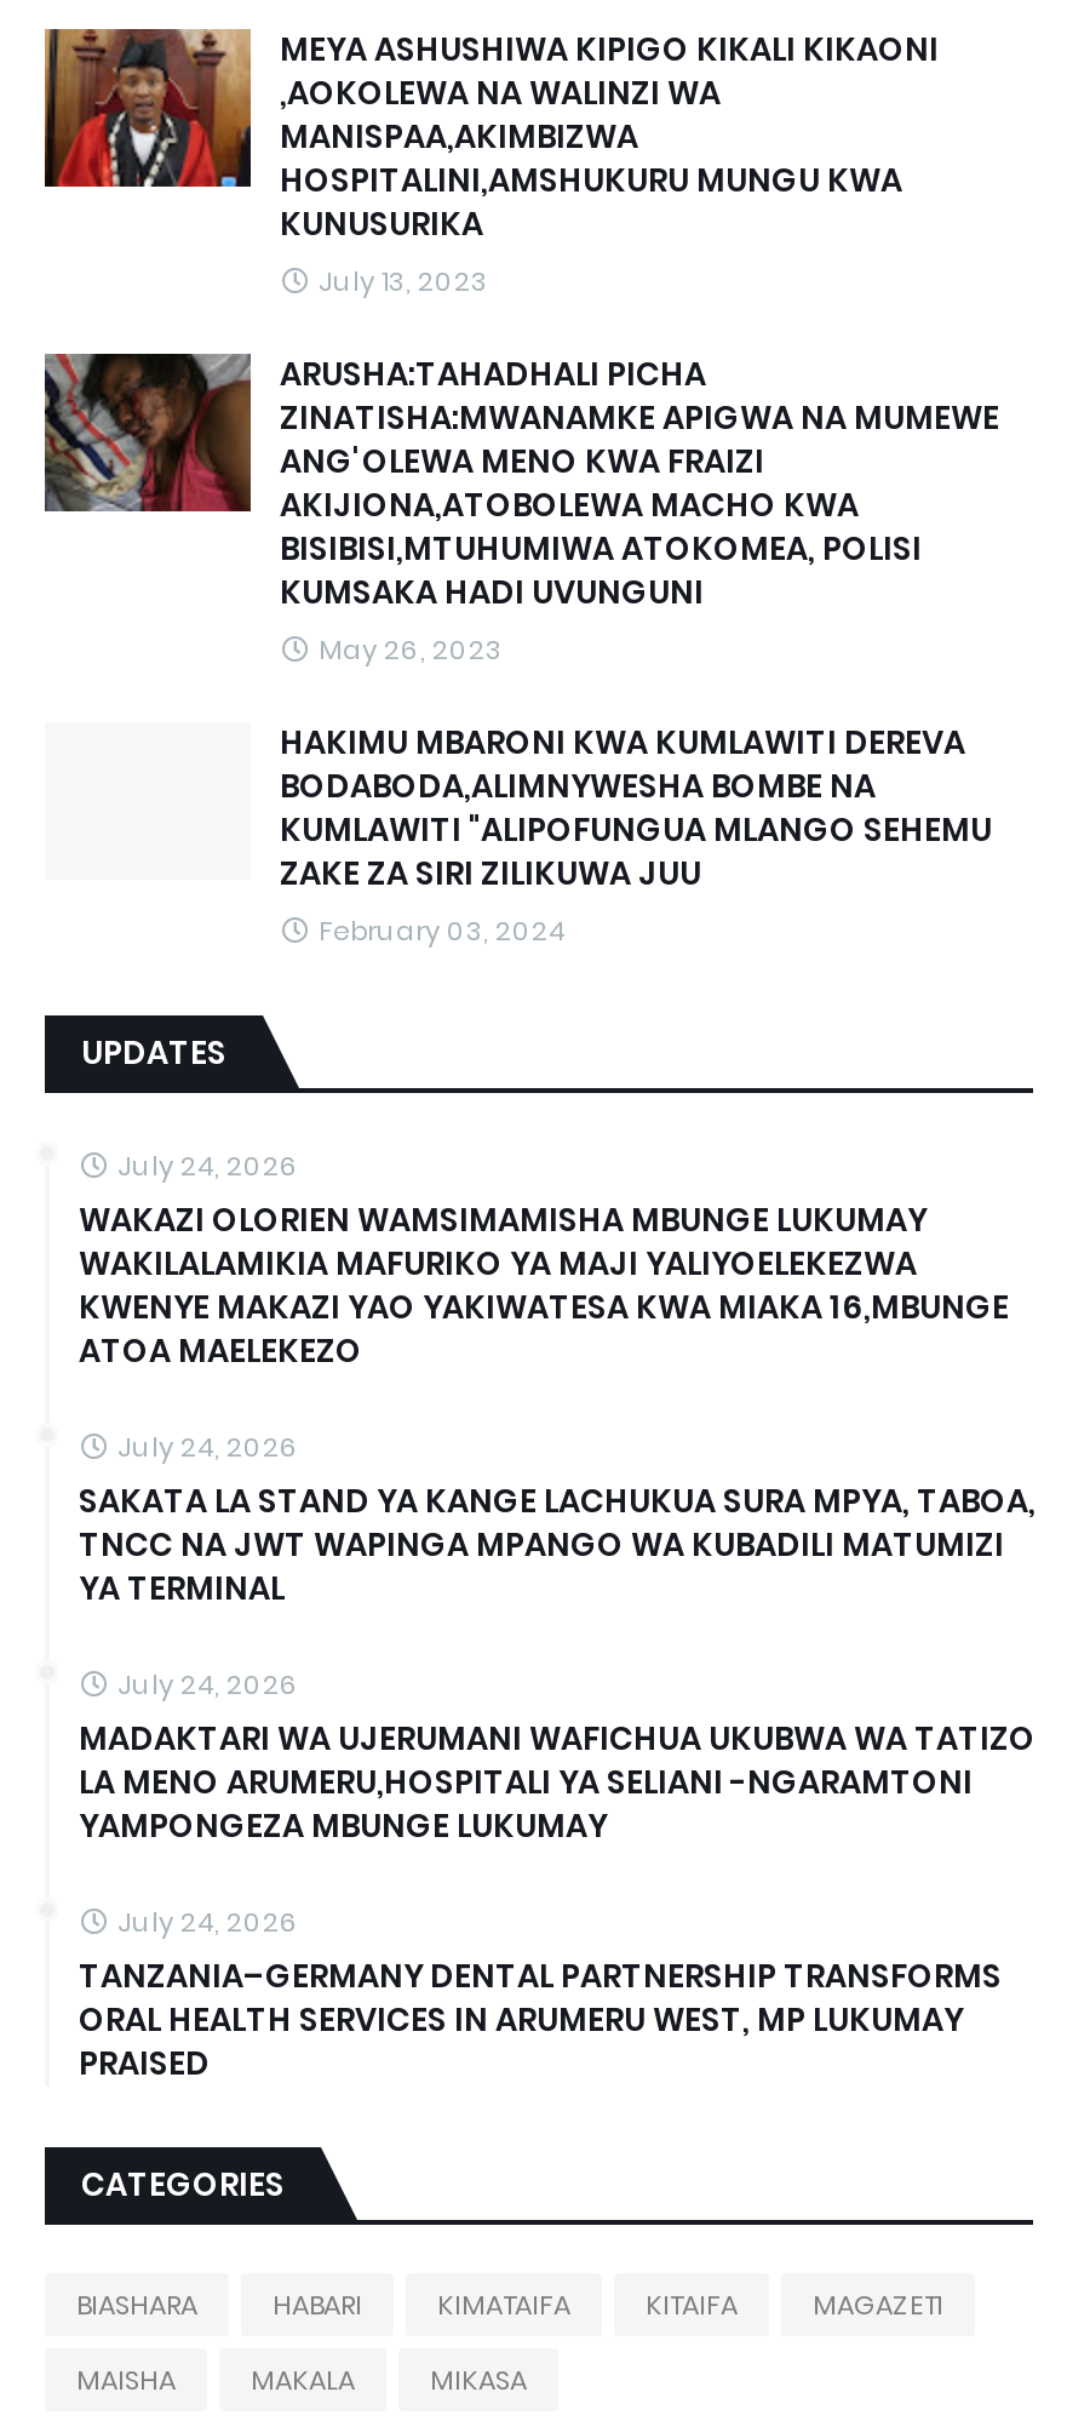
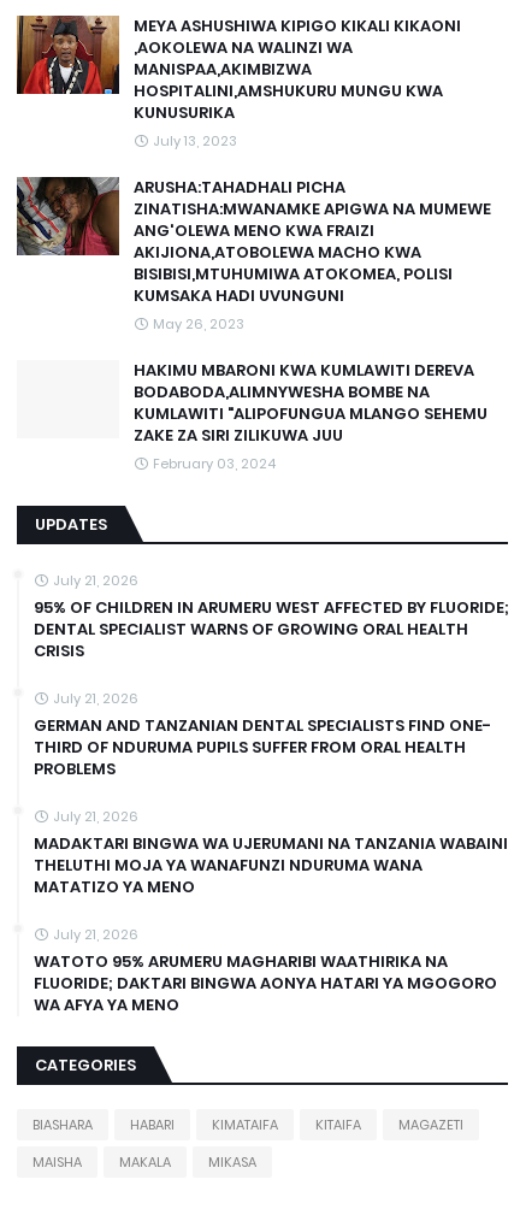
- July 24, 2026
- WAKAZI OLORIEN WAMSIMAMISHA MBUNGE LUKUMAY
- WAKILALAMIKIA MAFURIKO YA MAJI YALIYOELEKEZWA
- KWENYE MAKAZI YAO YAKIWATESA KWA MIAKA 16,MBUNGE
- ATOA MAELEKEZO
+ July 21, 2026
+ 95% OF CHILDREN IN ARUMERU WEST AFFECTED BY FLUORIDE;
+ DENTAL SPECIALIST WARNS OF GROWING ORAL HEALTH
+ CRISIS

- July 24, 2026
- SAKATA LA STAND YA KANGE LACHUKUA SURA MPYA, TABOA,
- TNCC NA JWT WAPINGA MPANGO WA KUBADILI MATUMIZI
- YA TERMINAL
+ July 21, 2026
+ GERMAN AND TANZANIAN DENTAL SPECIALISTS FIND ONE-
+ THIRD OF NDURUMA PUPILS SUFFER FROM ORAL HEALTH
+ PROBLEMS

- July 24, 2026
- MADAKTARI WA UJERUMANI WAFICHUA UKUBWA WA TATIZO
- LA MENO ARUMERU,HOSPITALI YA SELIANI -NGARAMTONI
- YAMPONGEZA MBUNGE LUKUMAY
+ July 21, 2026
+ MADAKTARI BINGWA WA UJERUMANI NA TANZANIA WABAINI
+ THELUTHI MOJA YA WANAFUNZI NDURUMA WANA
+ MATATIZO YA MENO

- July 24, 2026
- TANZANIA–GERMANY DENTAL PARTNERSHIP TRANSFORMS
- ORAL HEALTH SERVICES IN ARUMERU WEST, MP LUKUMAY
- PRAISED
+ July 21, 2026
+ WATOTO 95% ARUMERU MAGHARIBI WAATHIRIKA NA
+ FLUORIDE; DAKTARI BINGWA AONYA HATARI YA MGOGORO
+ WA AFYA YA MENO
